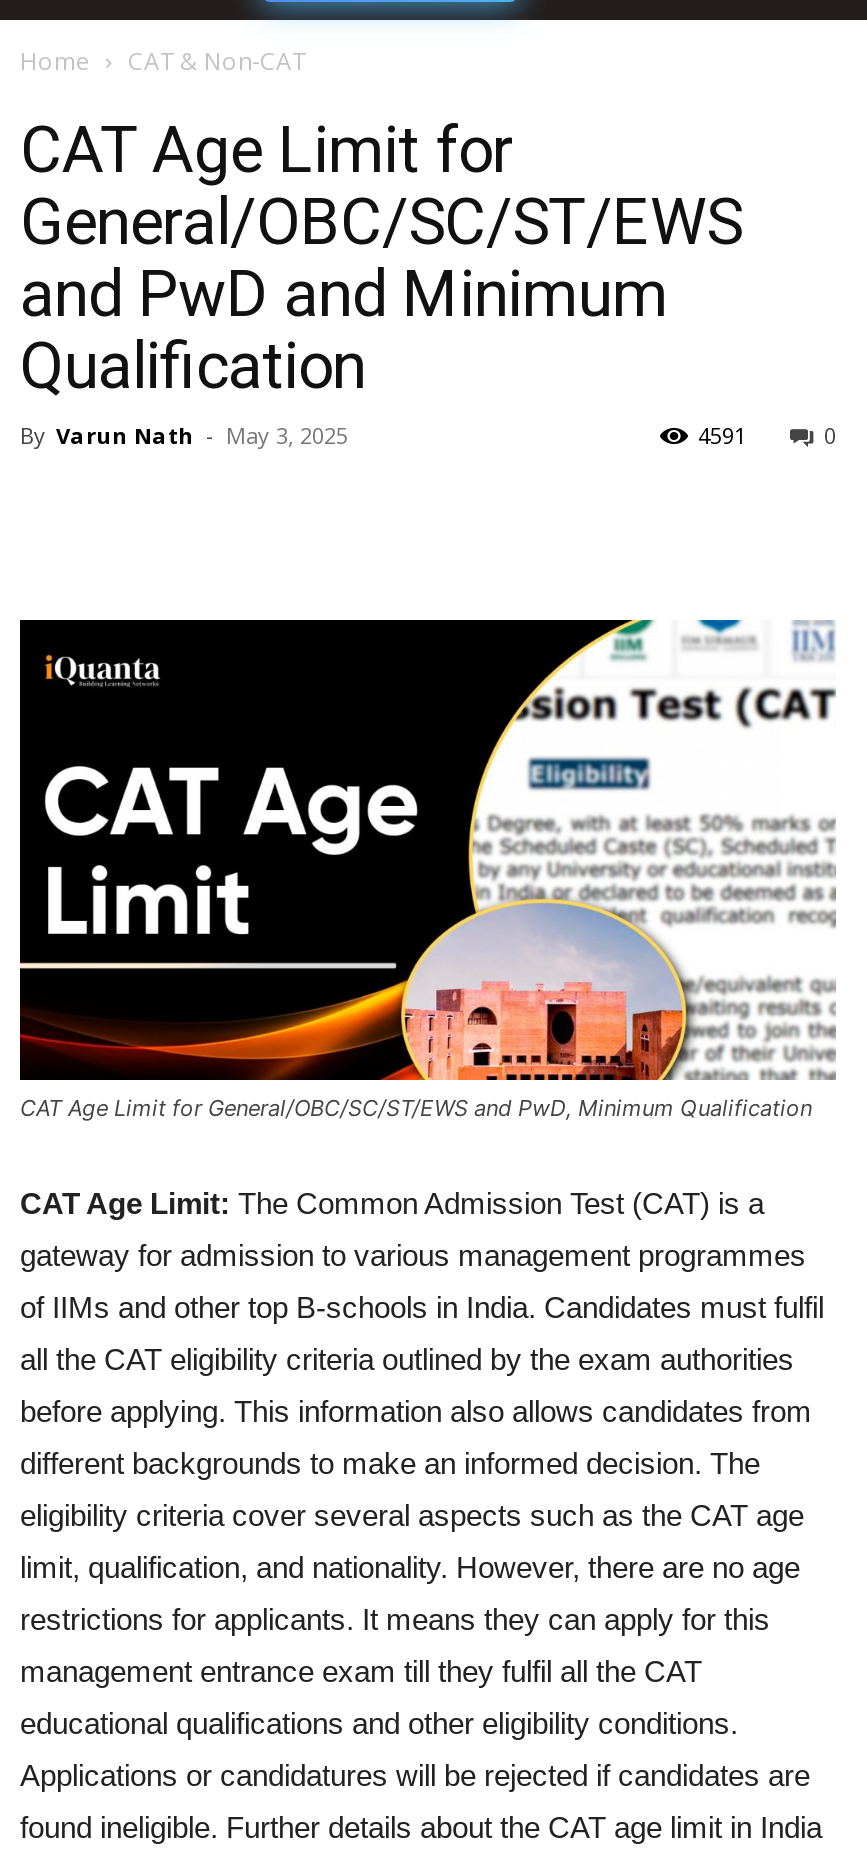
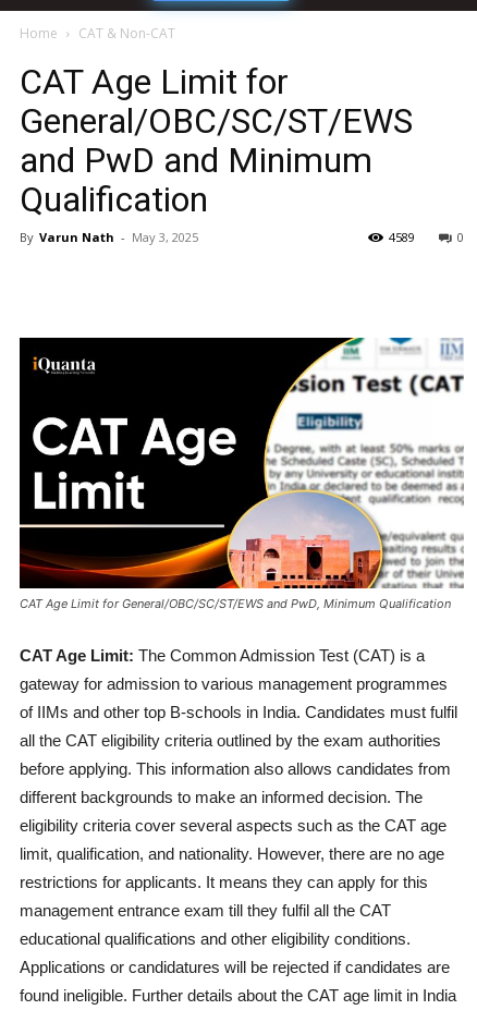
- 4591
+ 4589
